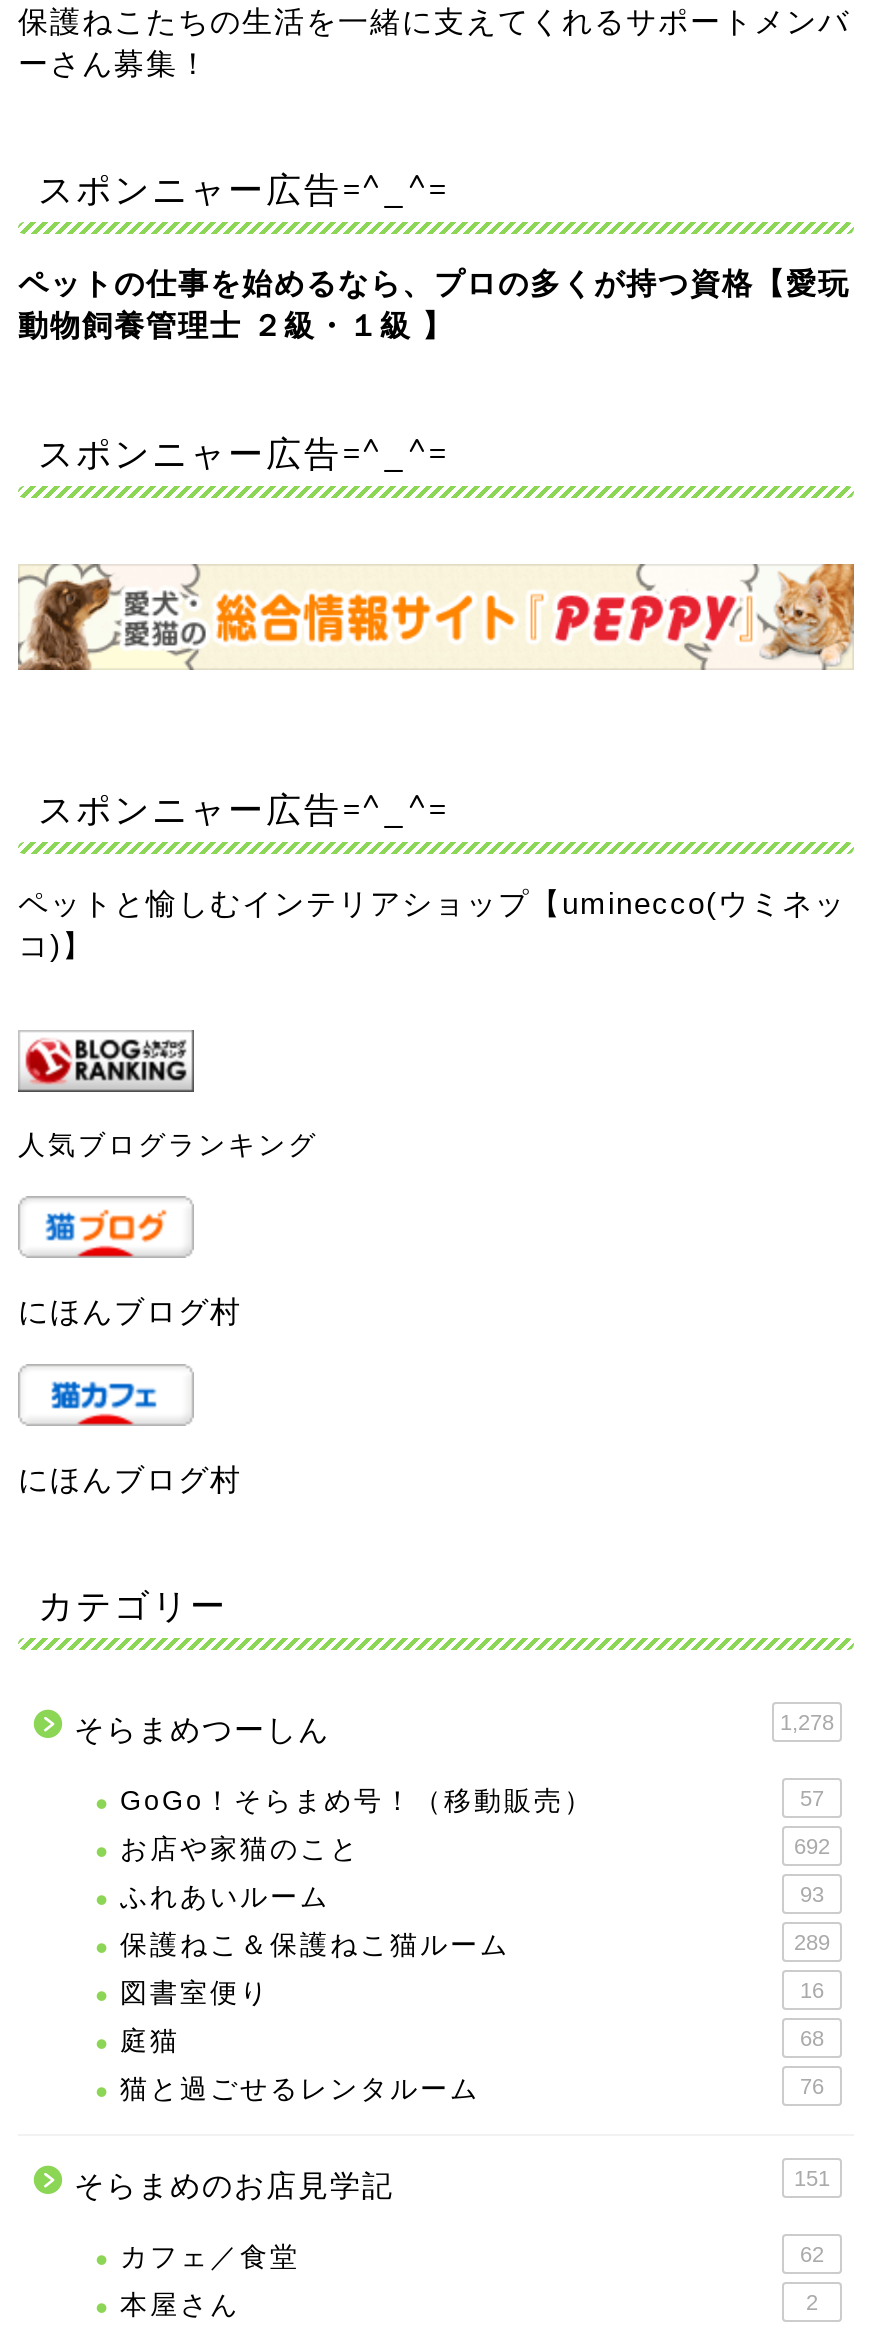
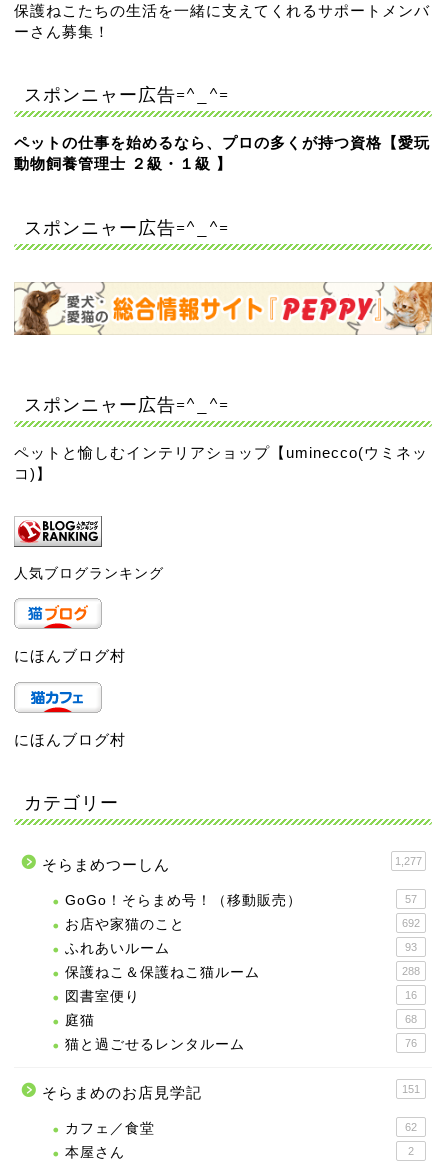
- 1,278
+ 1,277

- 289
+ 288
